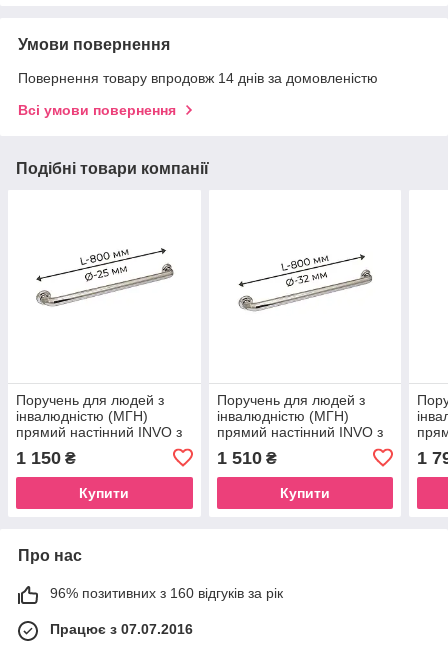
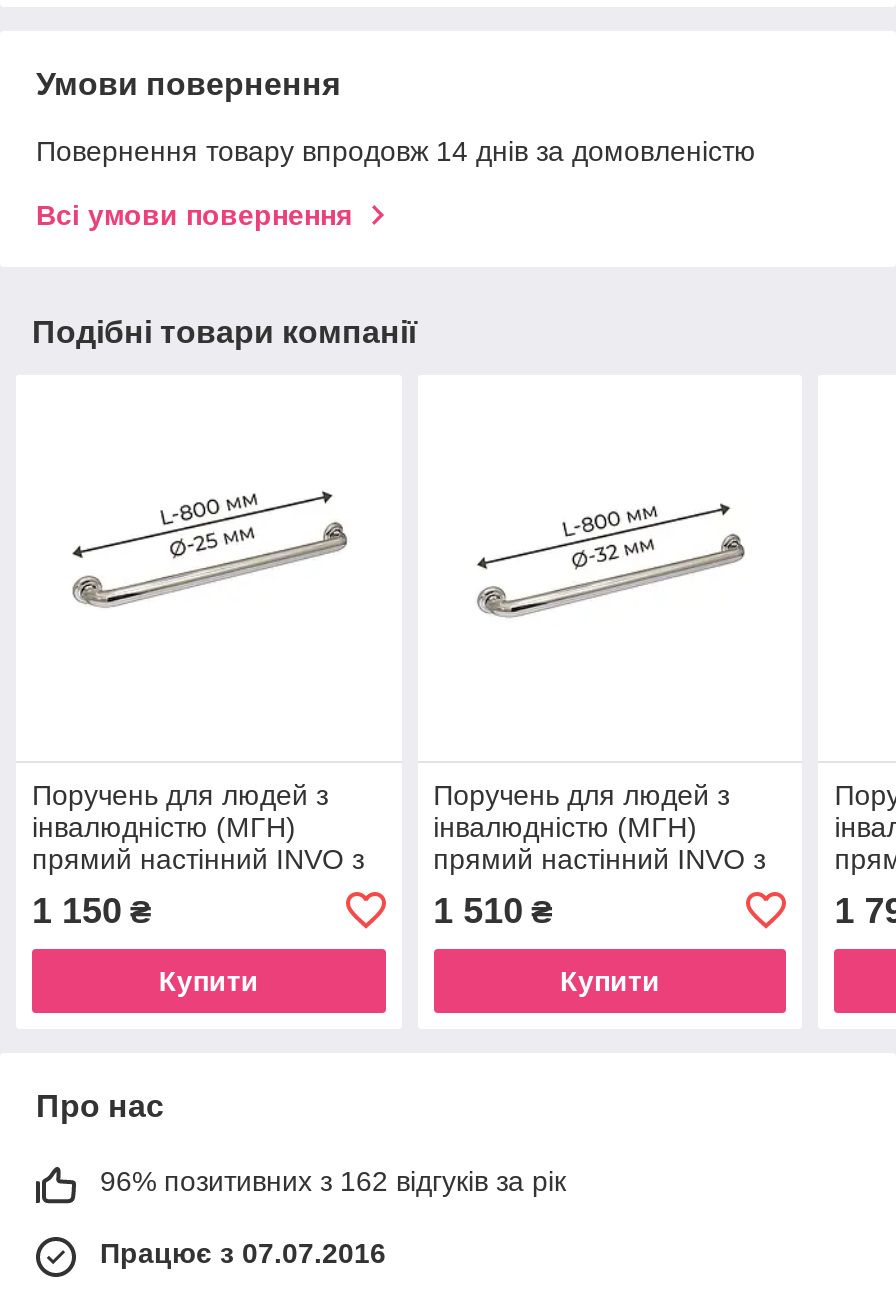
- 96% позитивних з 160 відгуків за рік
+ 96% позитивних з 162 відгуків за рік
